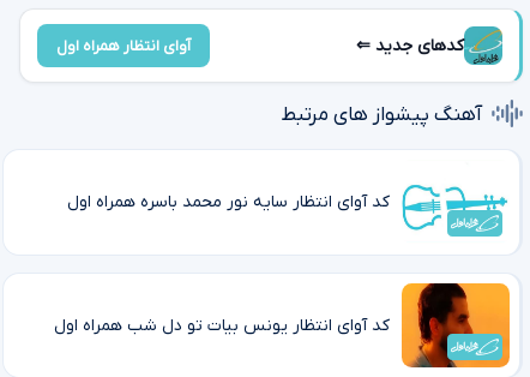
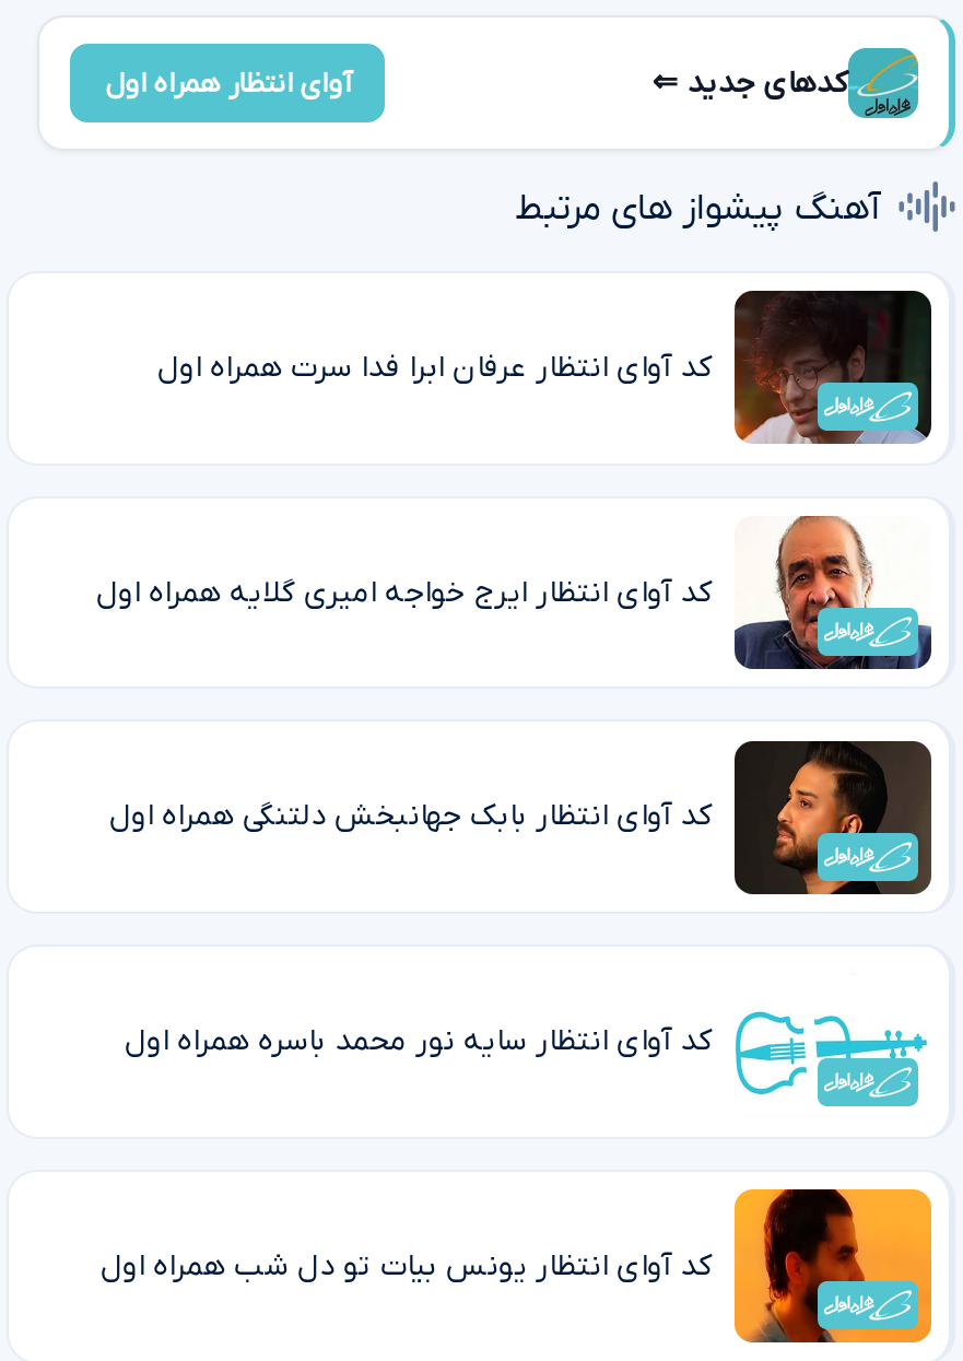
+ [image]
+ کد آوای انتظار ایرج خواجه امیری گلایه همراه اول

+ [image]
+ کد آوای انتظار بابک جهانبخش دلتنگی همراه اول

+ [image]
+ کد آوای انتظار عرفان ابرا فدا سرت همراه اول
